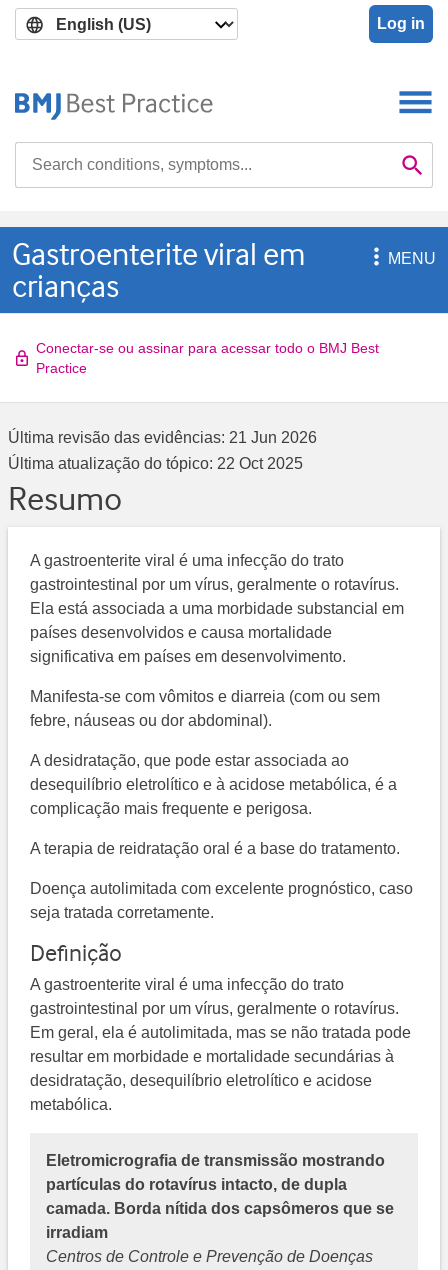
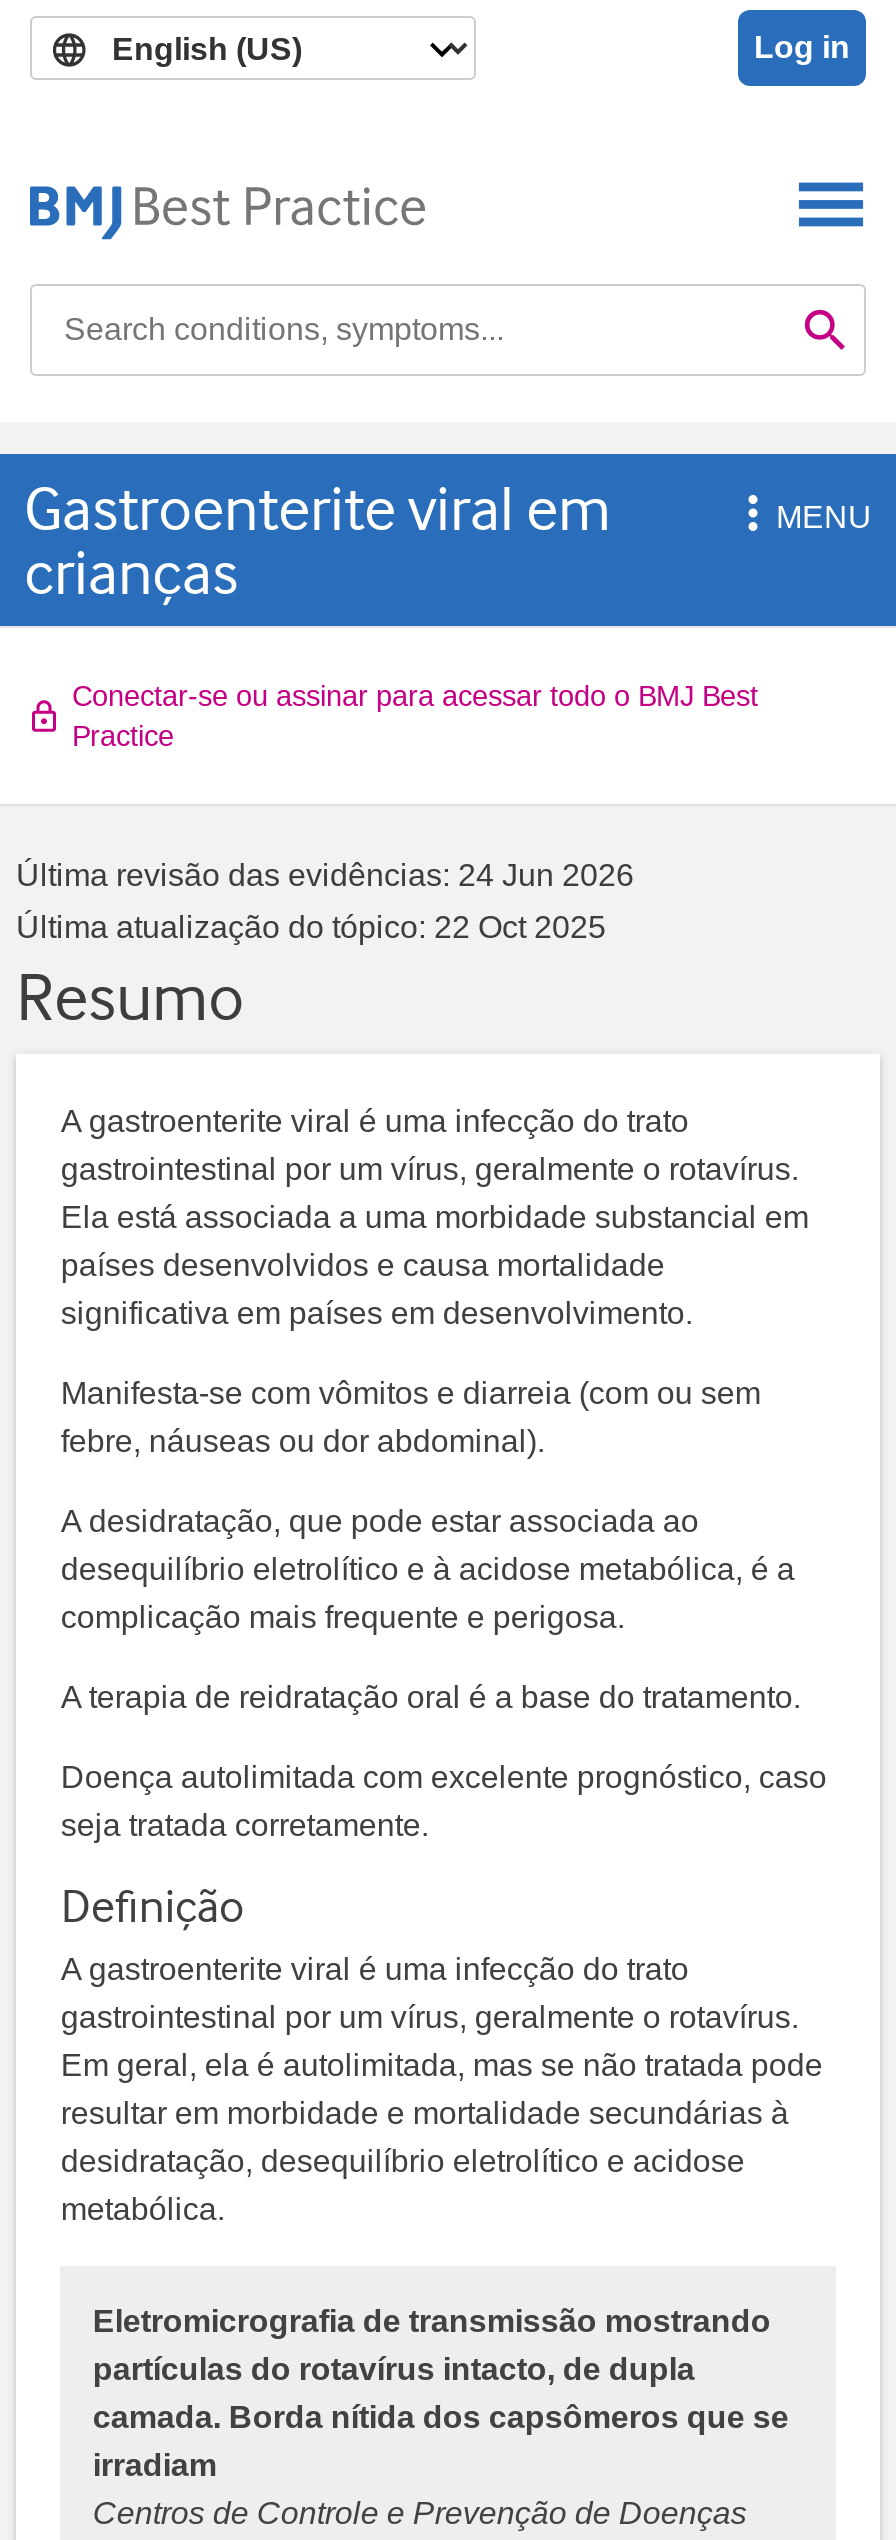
- Última revisão das evidências: 21 Jun 2026
+ Última revisão das evidências: 24 Jun 2026
